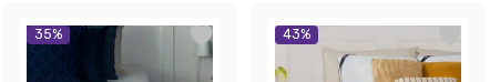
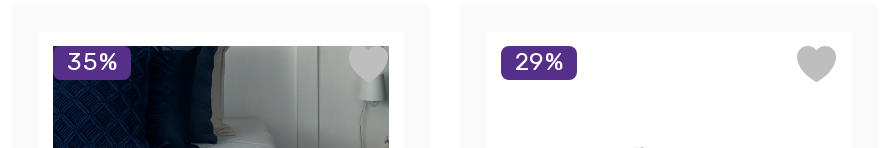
- 43%
+ 29%
